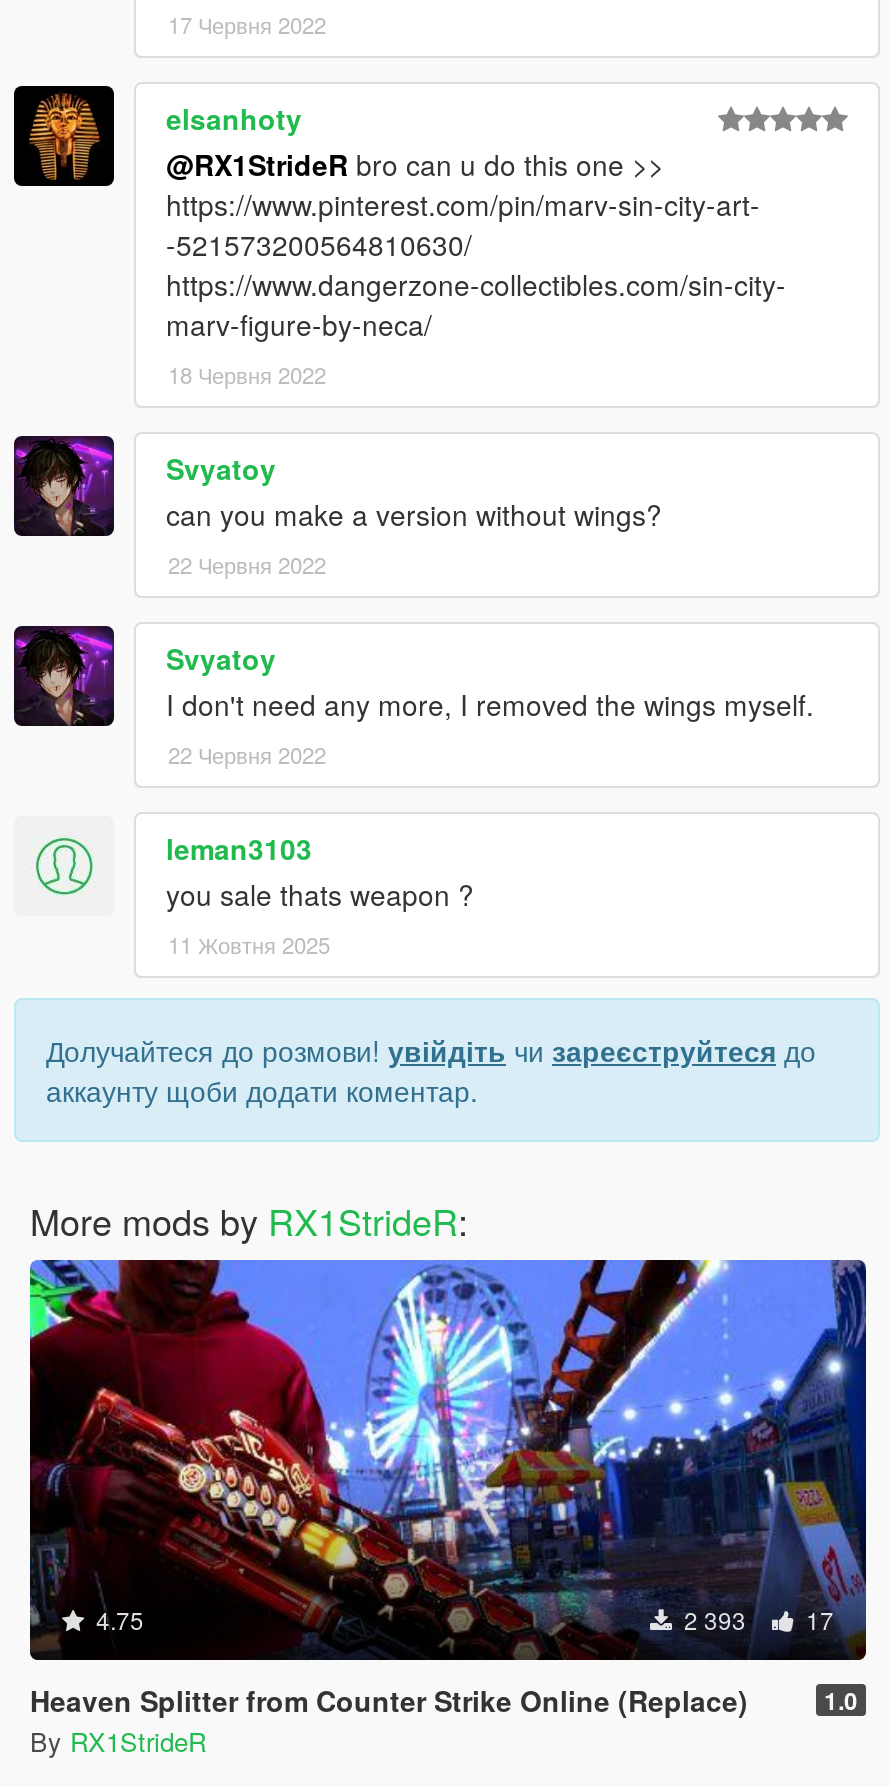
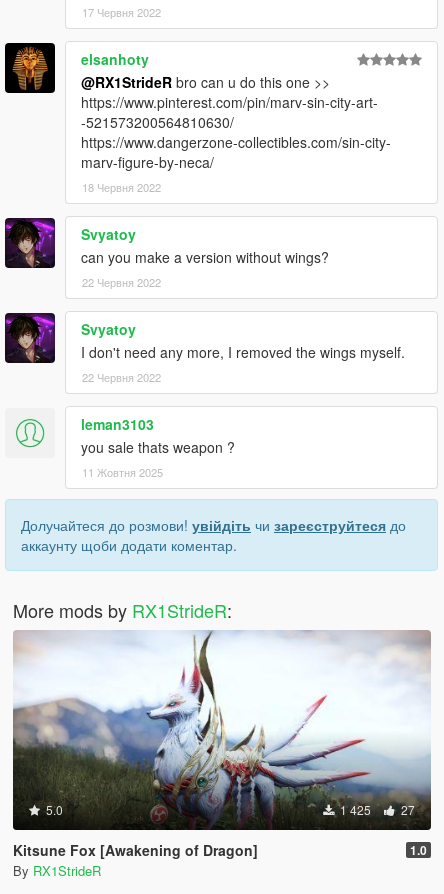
- [image]
- 4.75
- 2 393
- 17
+ [image]
+ 5.0
+ 1 425
+ 27

- Heaven Splitter from Counter Strike Online (Replace)
+ Kitsune Fox [Awakening of Dragon]
